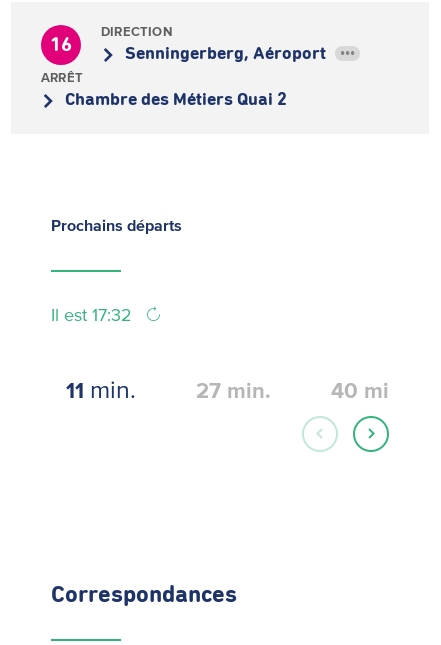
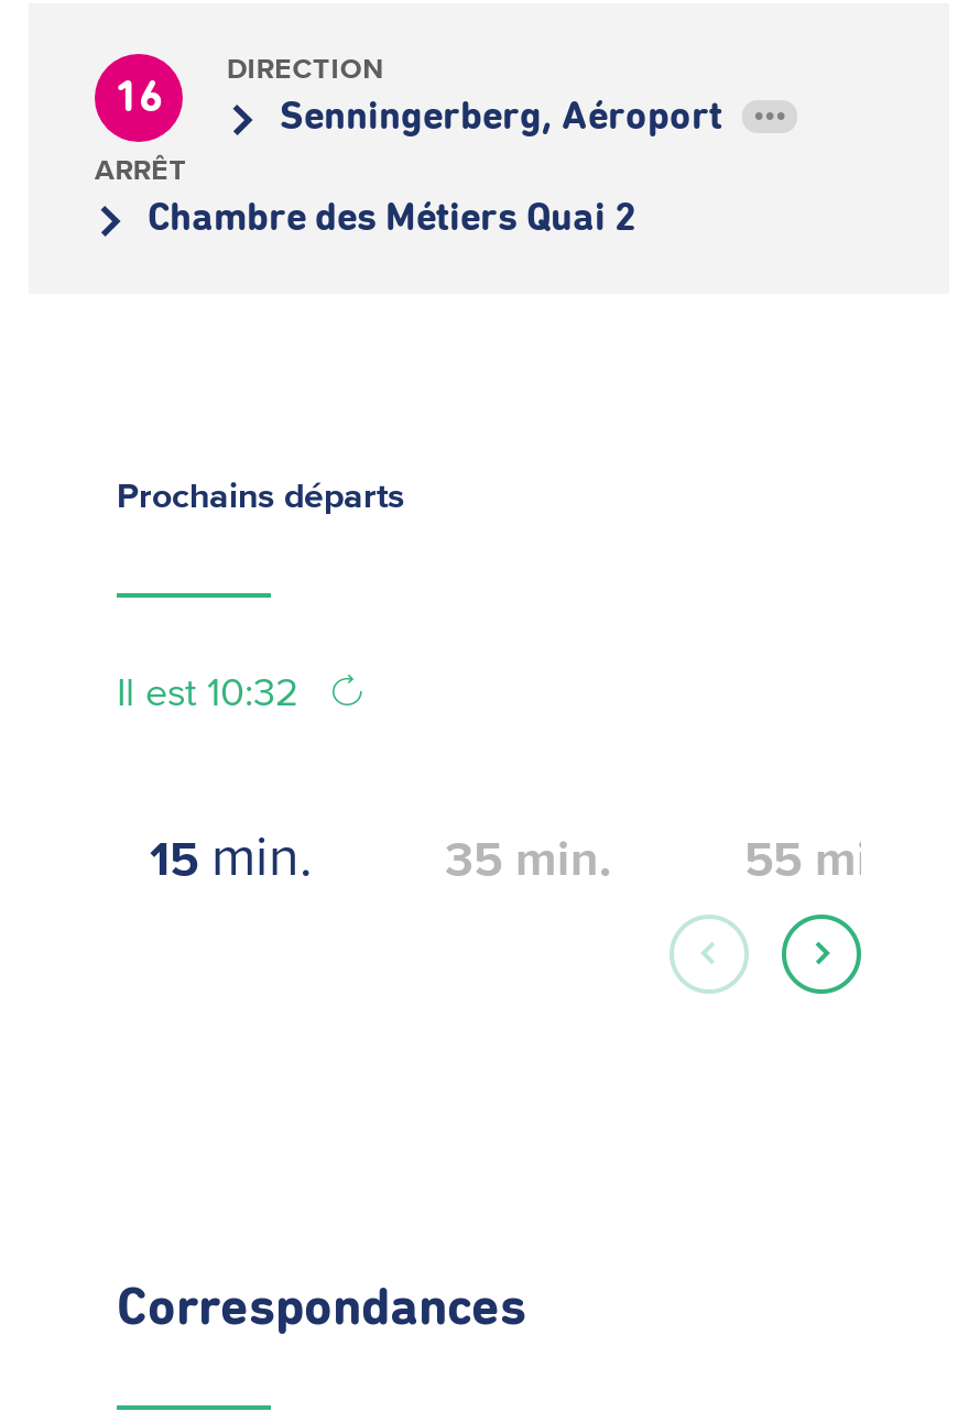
- Il est 17:32
+ Il est 10:32

- 11 min.
+ 15 min.

- 27 min.
+ 35 min.

- 40 min.
+ 55 min.
